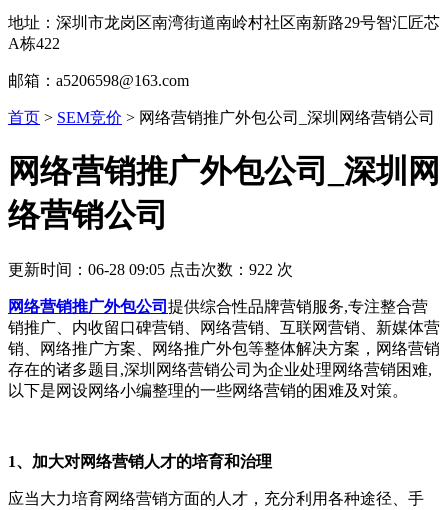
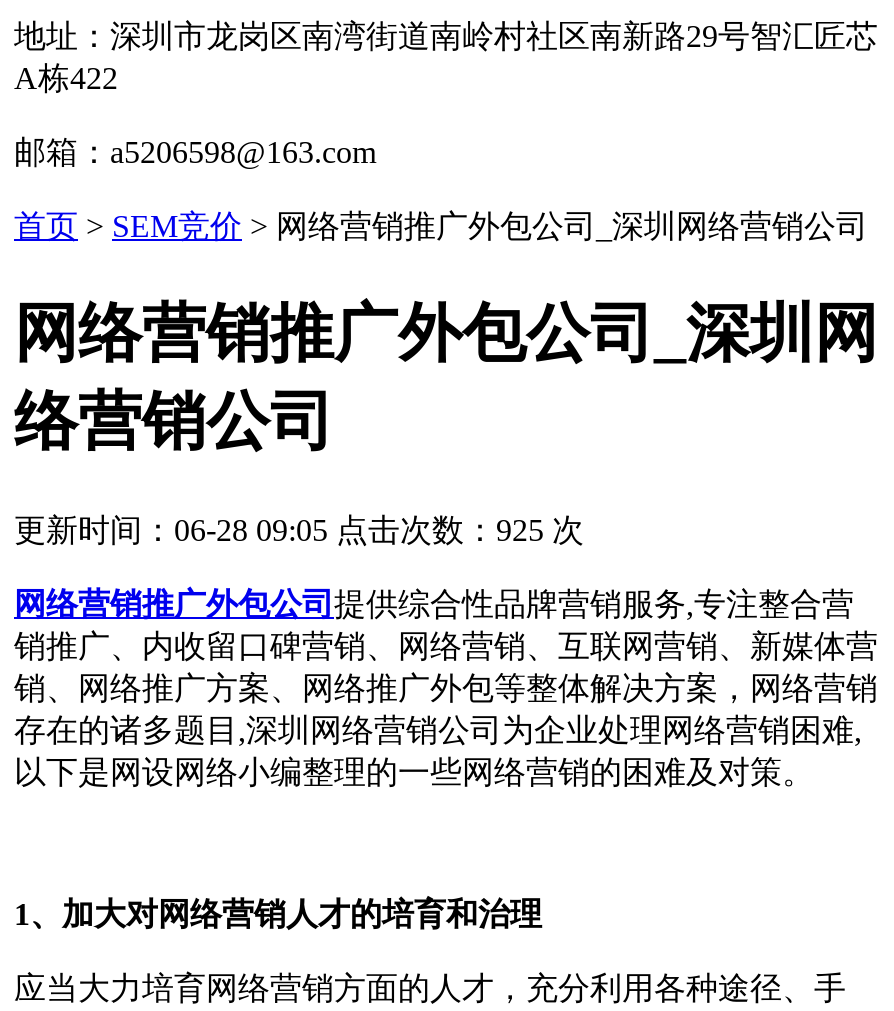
- 更新时间：06-28 09:05 点击次数：922 次
+ 更新时间：06-28 09:05 点击次数：925 次
